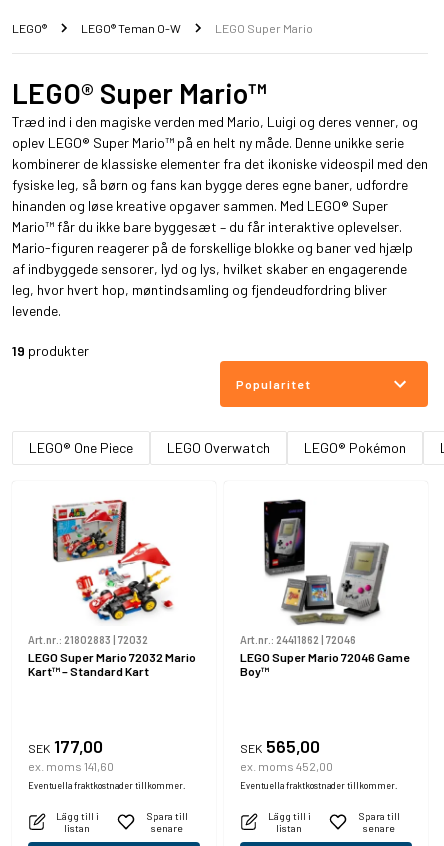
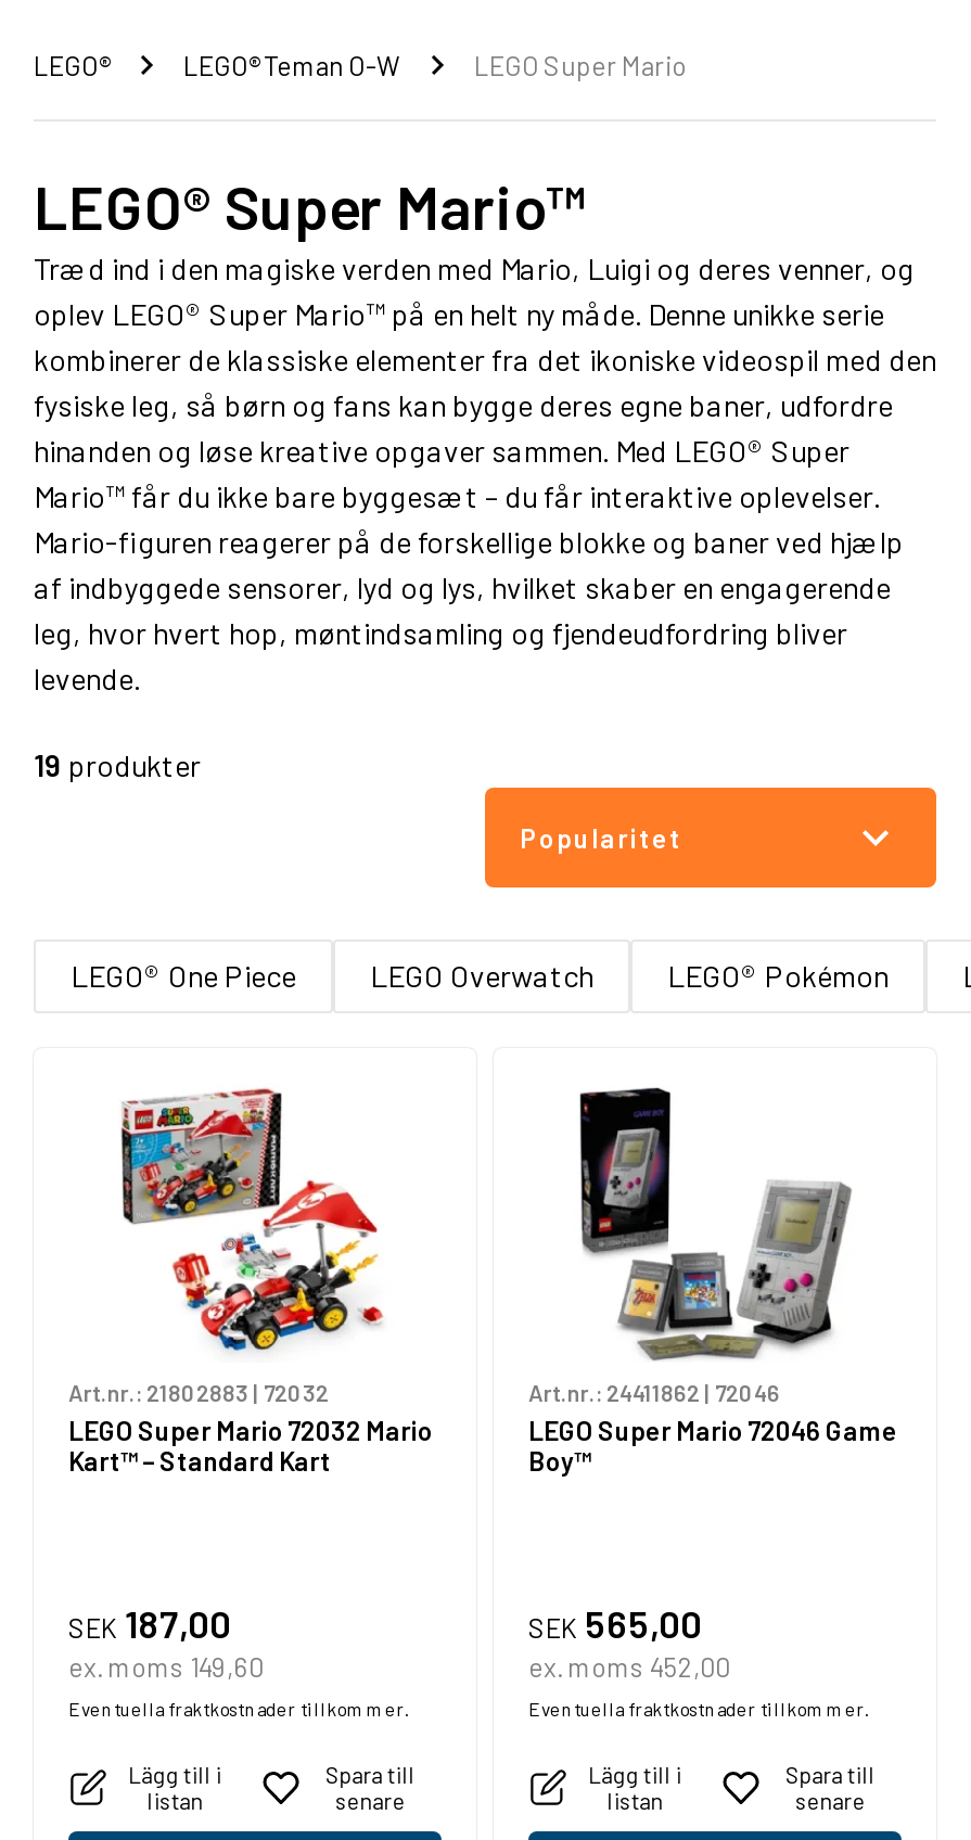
- SEK 177,00
+ SEK 187,00

- ex. moms 141,60
+ ex. moms 149,60
